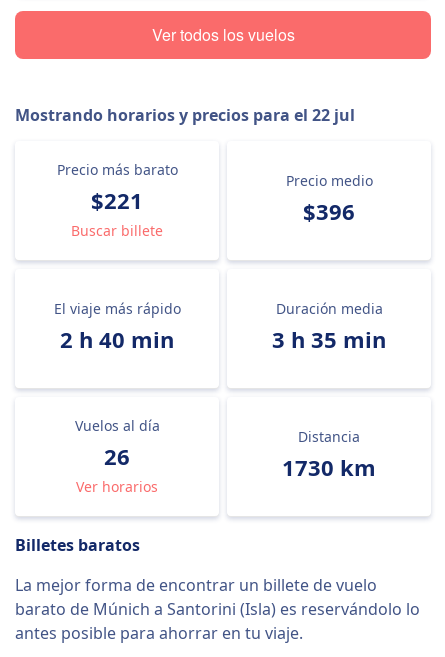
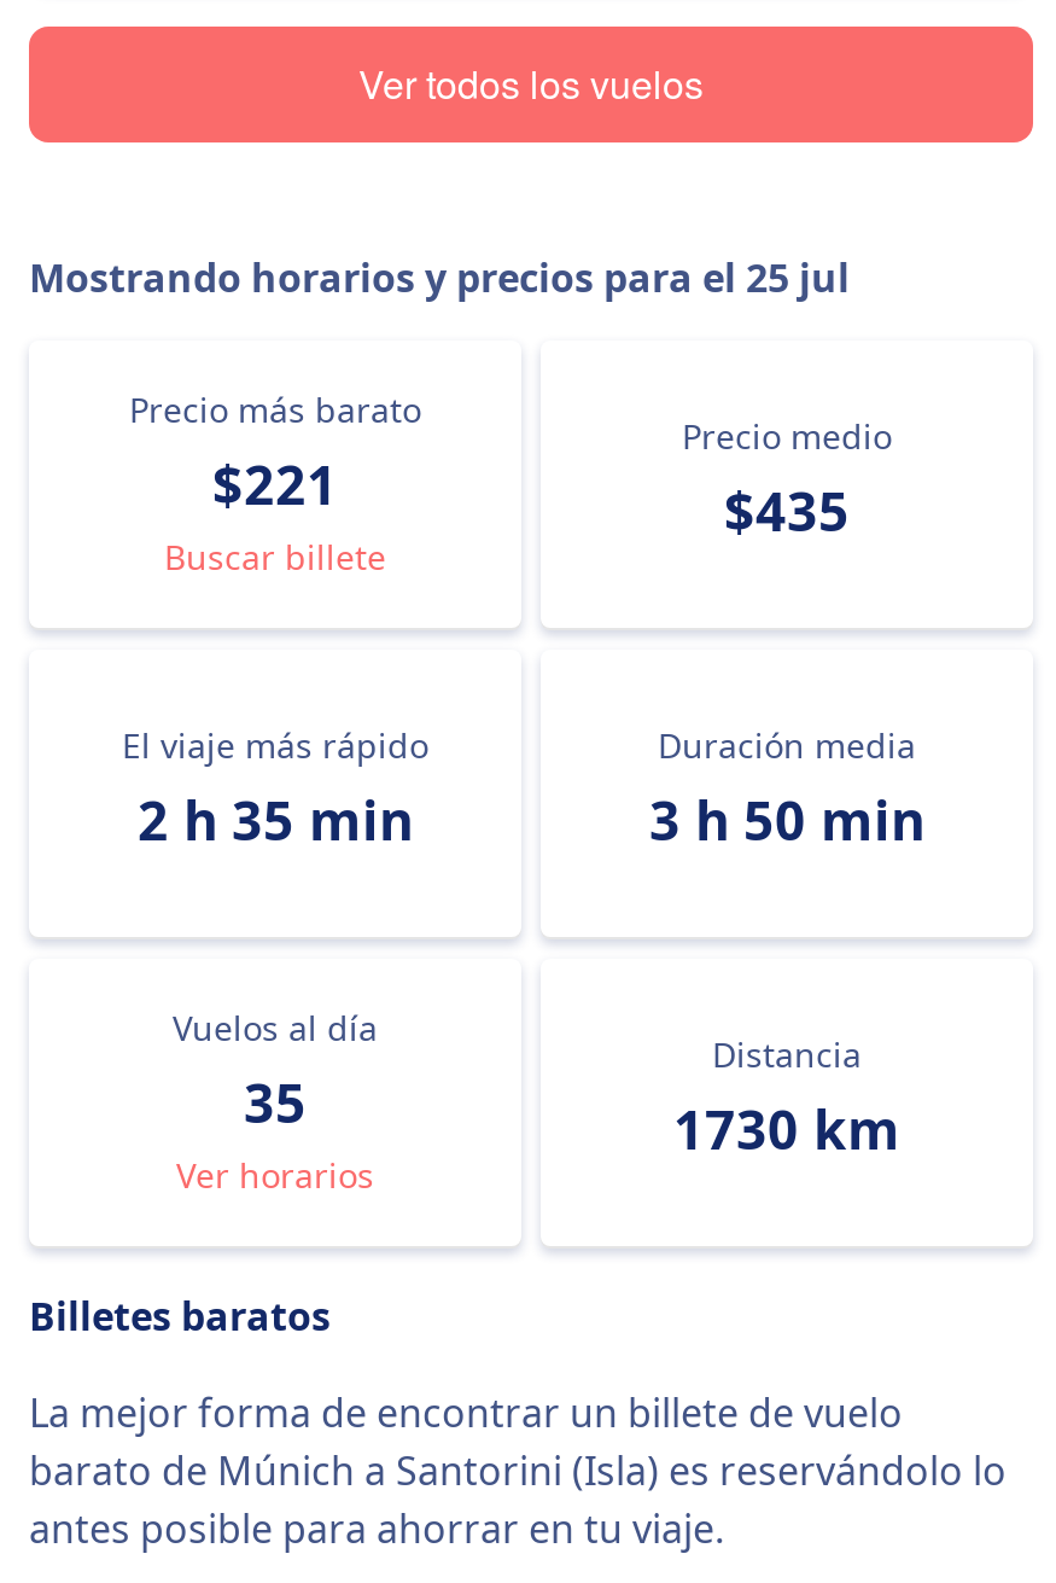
- Mostrando horarios y precios para el 22 jul
+ Mostrando horarios y precios para el 25 jul

- $396
+ $435

- 2 h 40 min
+ 2 h 35 min

- 3 h 35 min
+ 3 h 50 min

- 26
+ 35
